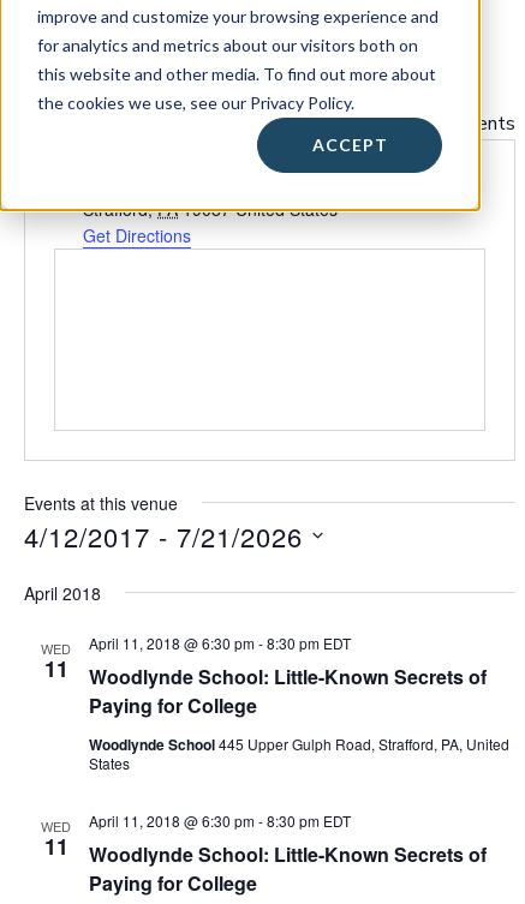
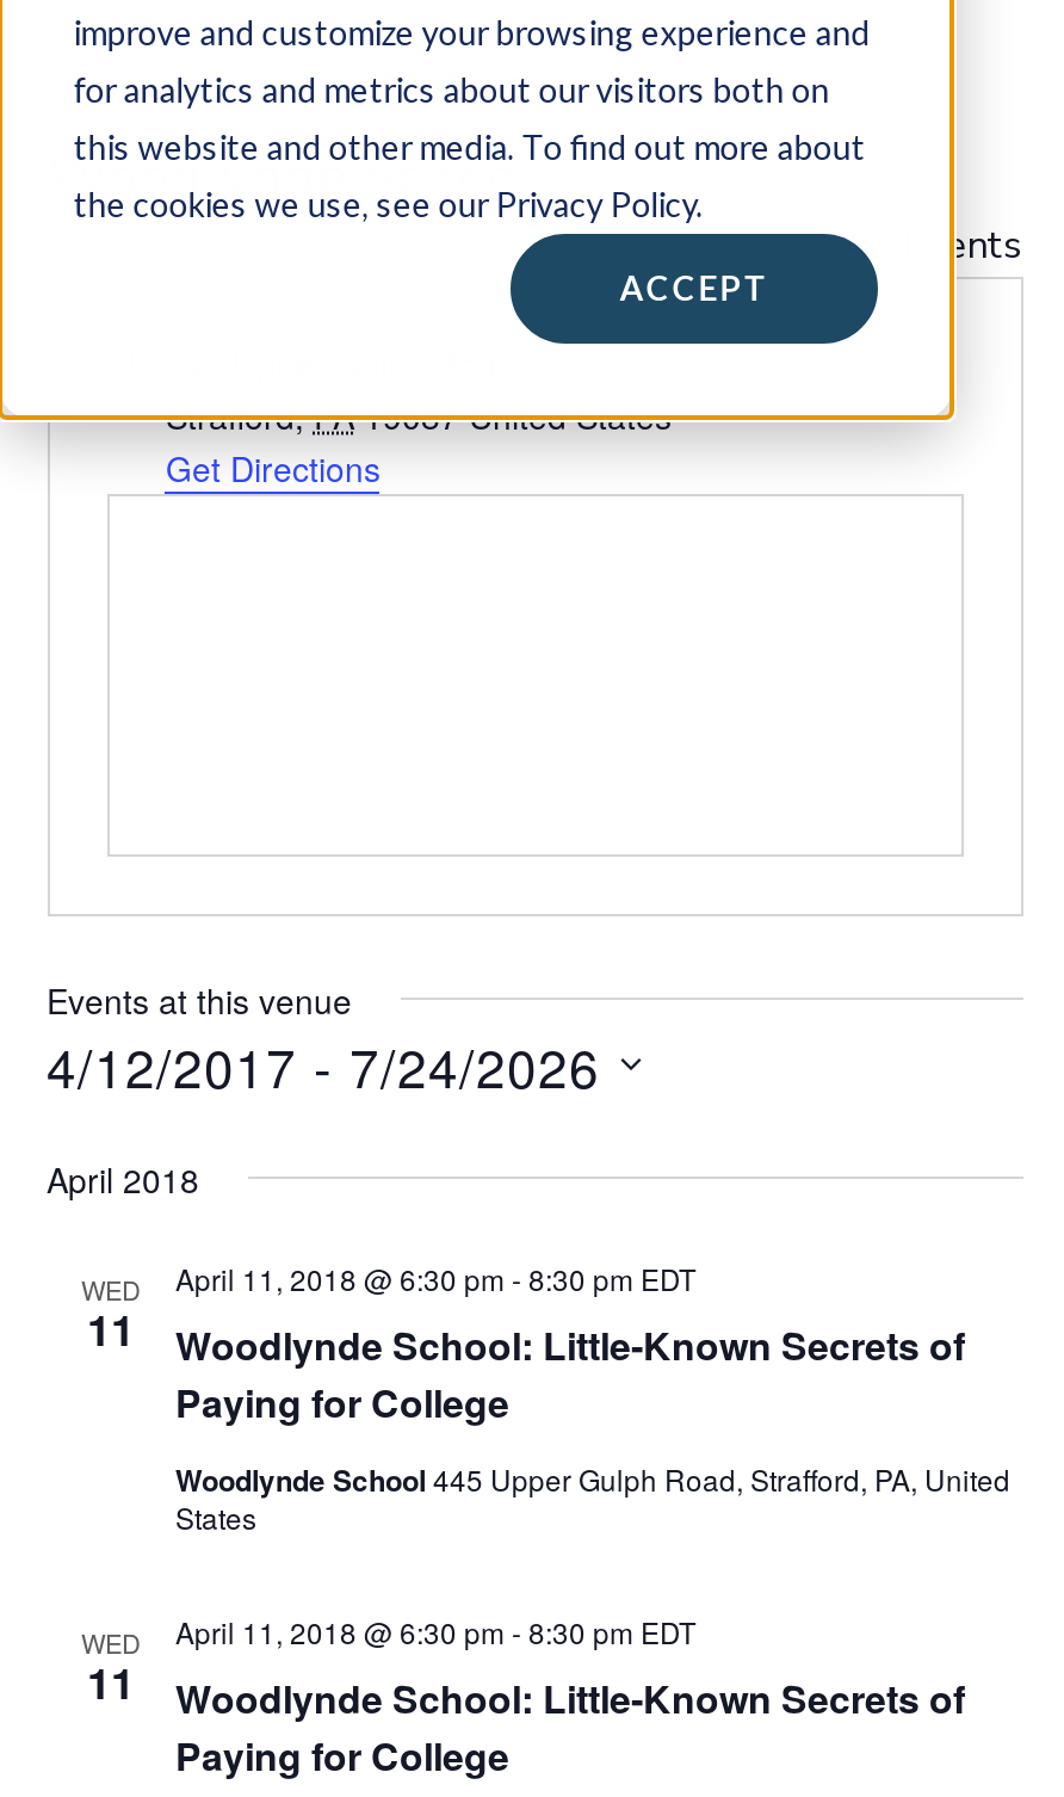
- 4/12/2017 - 7/21/2026
+ 4/12/2017 - 7/24/2026
